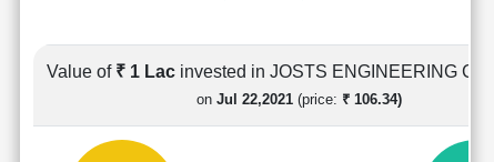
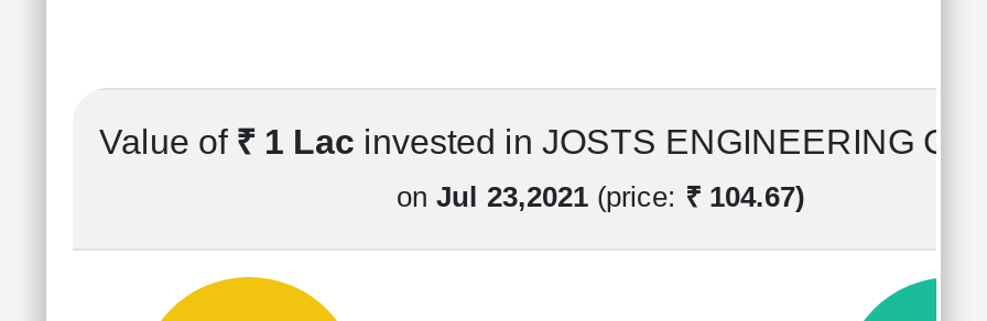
- on Jul 22,2021 (price: ₹ 106.34)
+ on Jul 23,2021 (price: ₹ 104.67)
